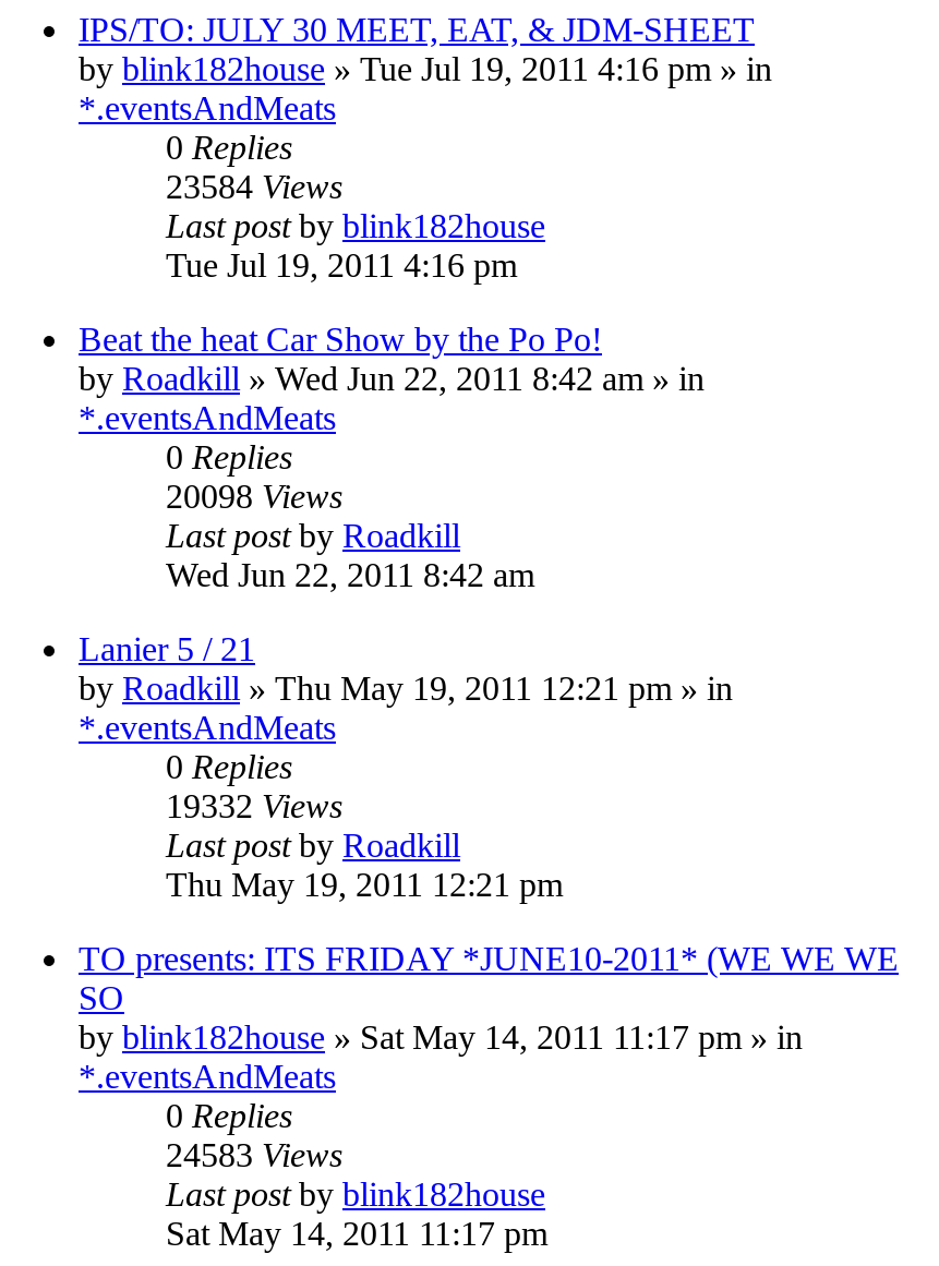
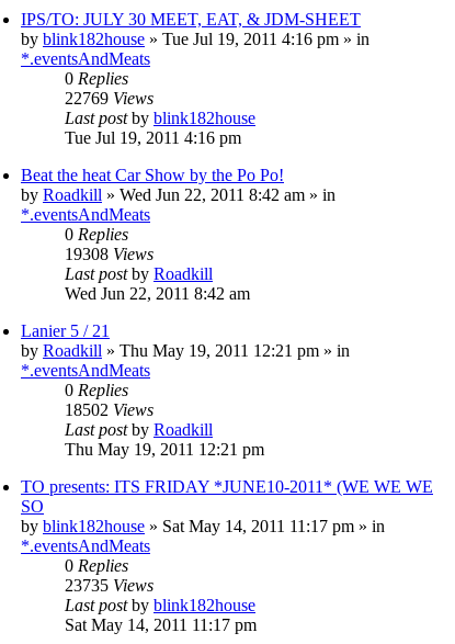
- 23584 Views
+ 22769 Views

- 20098 Views
+ 19308 Views

- 19332 Views
+ 18502 Views

- 24583 Views
+ 23735 Views
